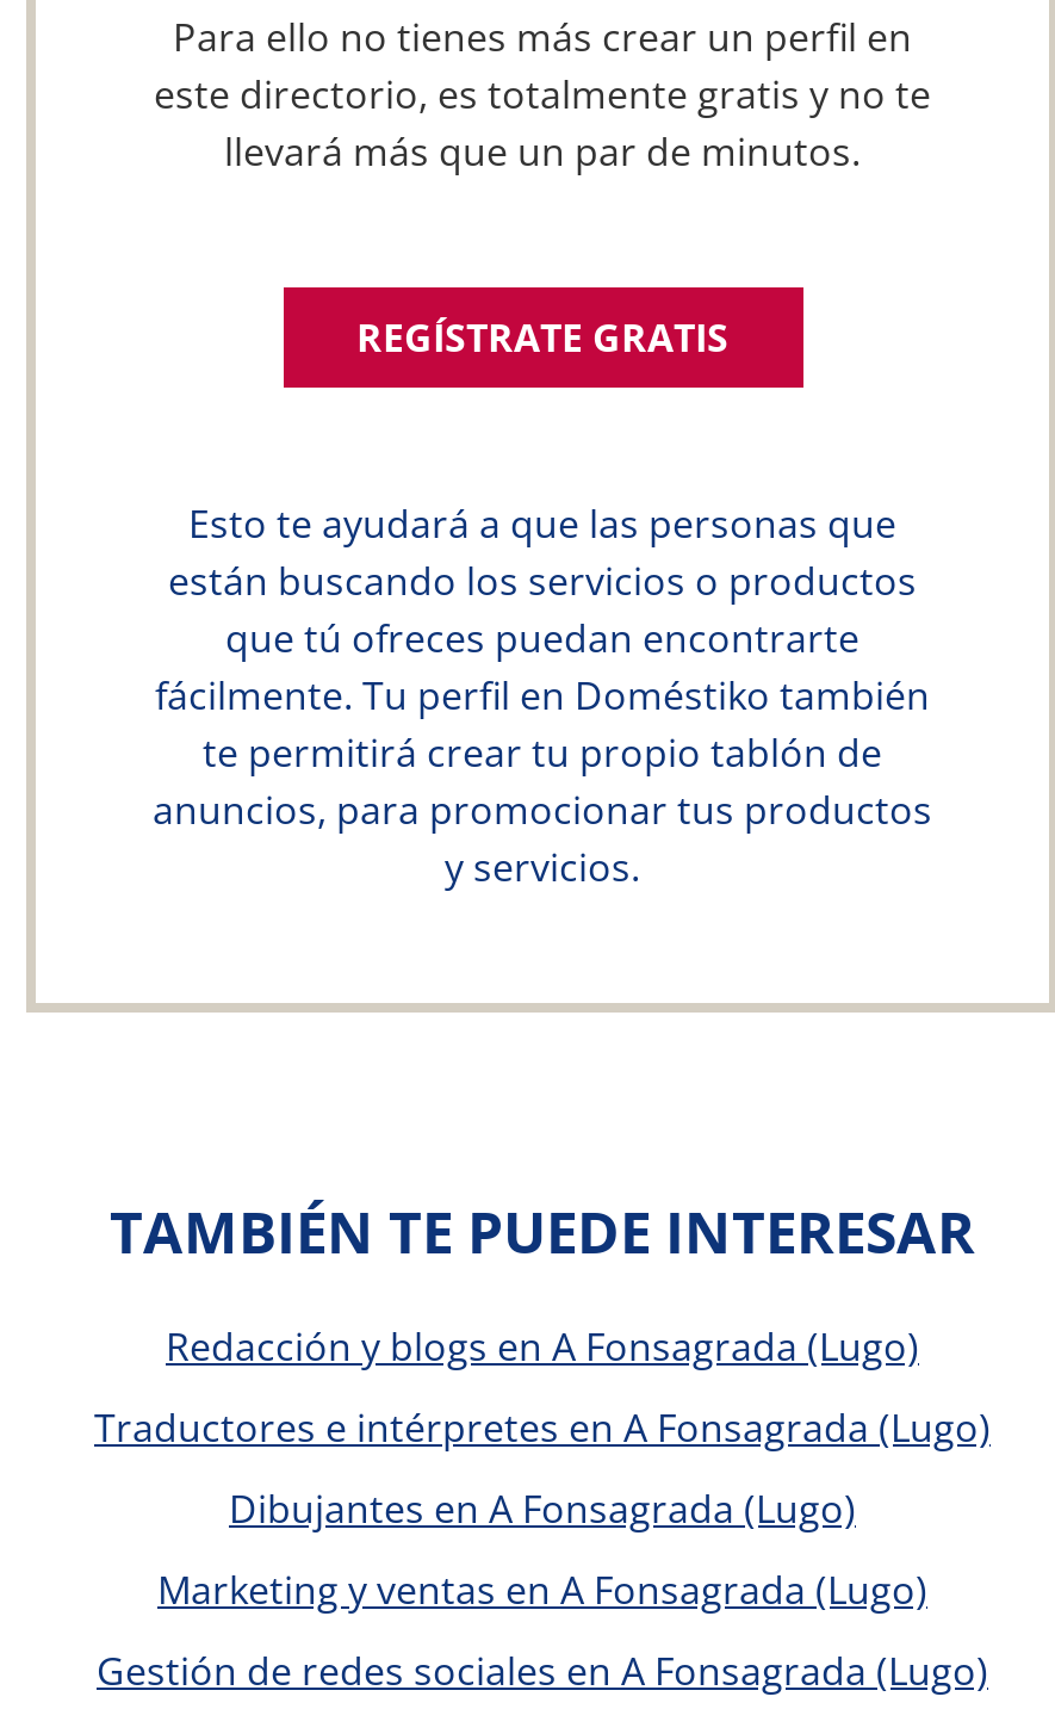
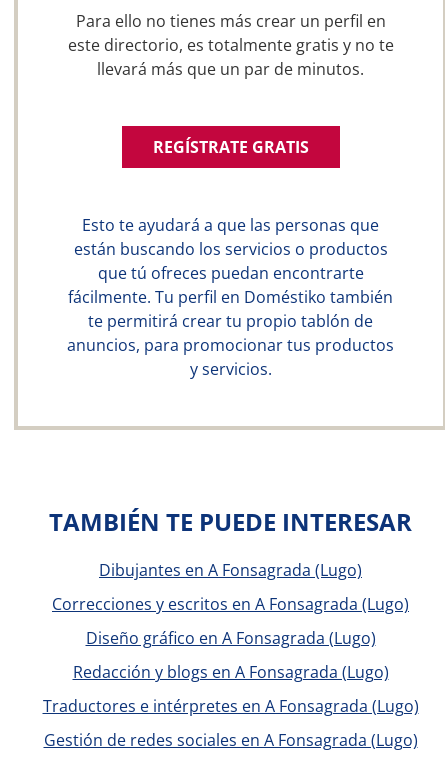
+ Correcciones y escritos en A Fonsagrada (Lugo)
+ Diseño gráfico en A Fonsagrada (Lugo)

moved down: Redacción y blogs en A Fonsagrada (Lugo) | Traductores e intérpretes en A Fonsagrada (Lugo)

moved up: Dibujantes en A Fonsagrada (Lugo)

- Marketing y ventas en A Fonsagrada (Lugo)
